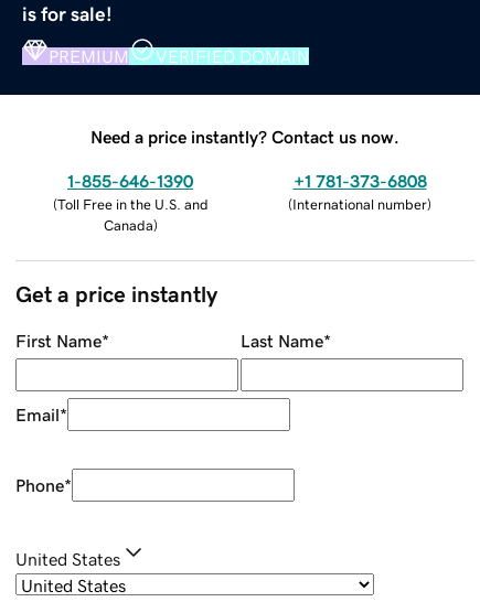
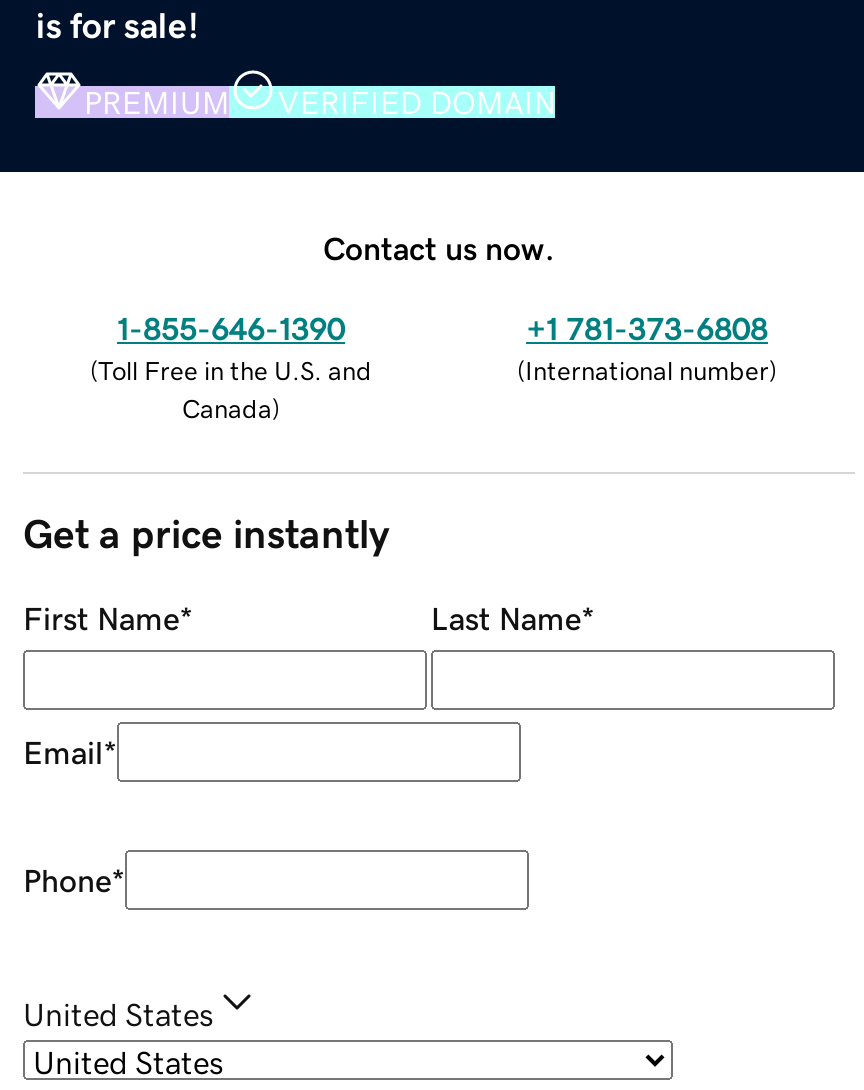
- Need a price instantly? Contact us now.
+ Contact us now.
